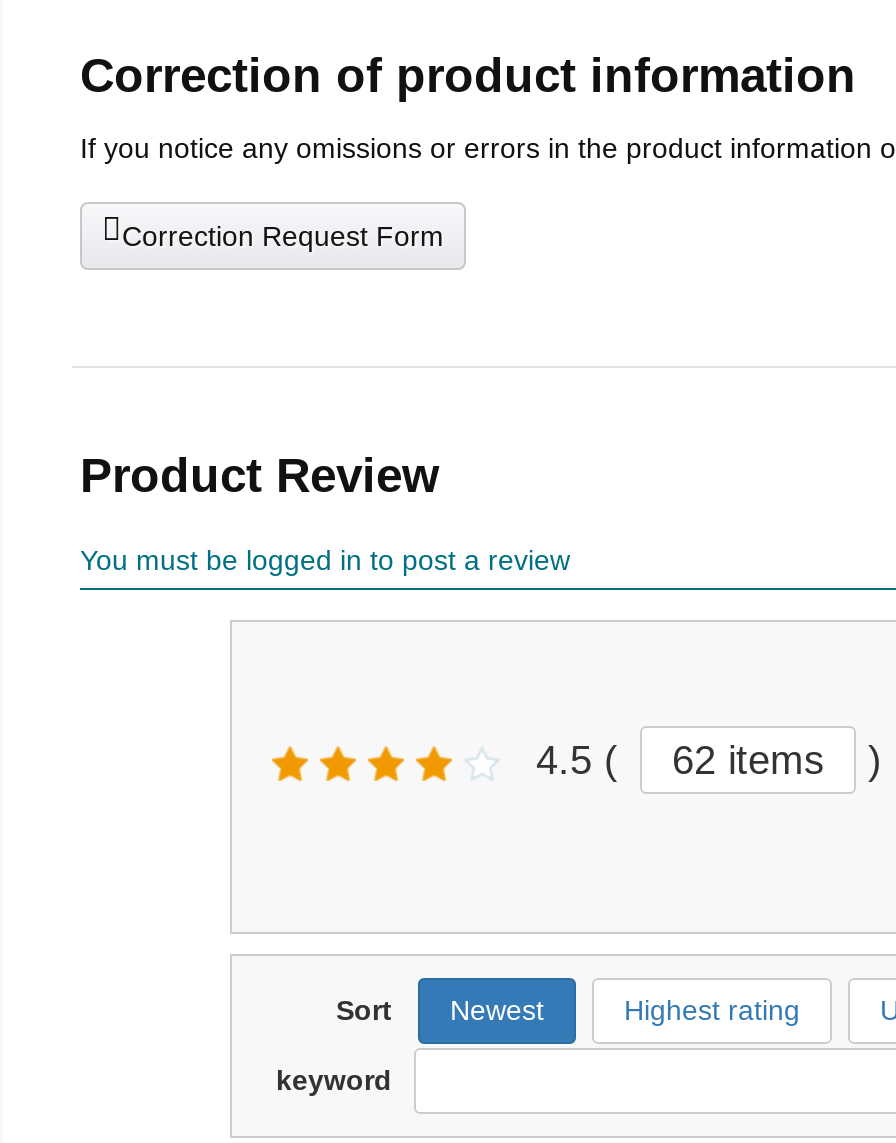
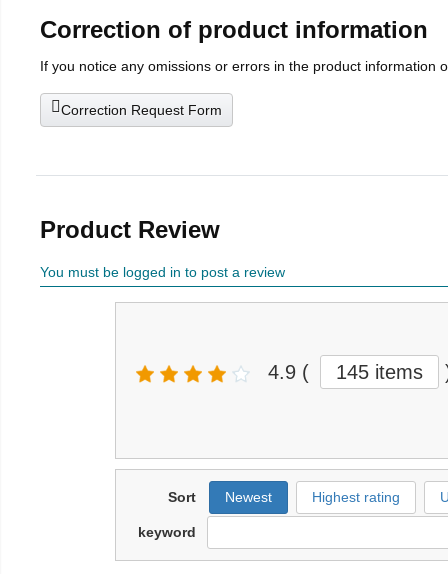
- 4.5 (
+ 4.9 (

- 62 items
+ 145 items
